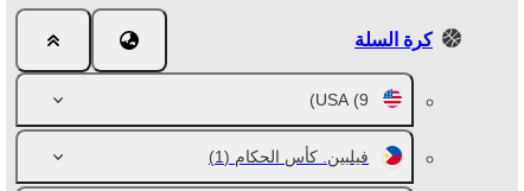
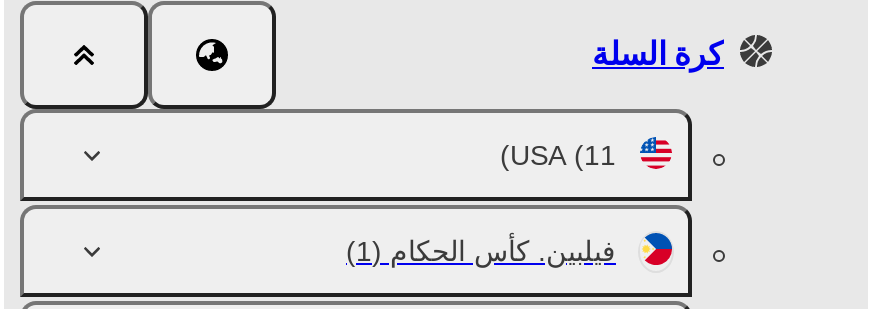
- USA (9)
+ USA (11)
